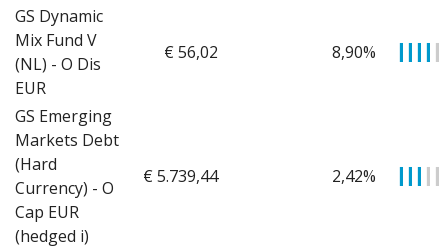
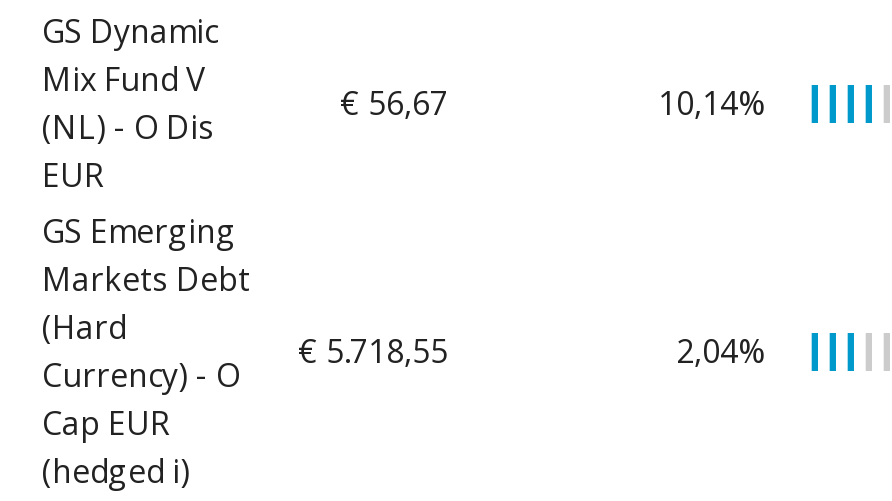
- € 56,02
+ € 56,67

- 8,90%
+ 10,14%

- € 5.739,44
+ € 5.718,55

- 2,42%
+ 2,04%
